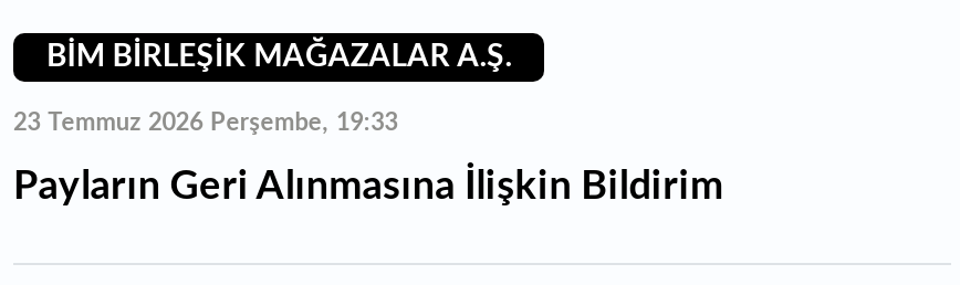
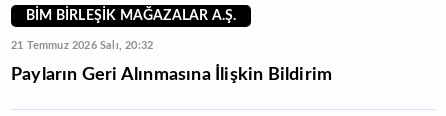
- 23 Temmuz 2026 Perşembe, 19:33
+ 21 Temmuz 2026 Salı, 20:32
